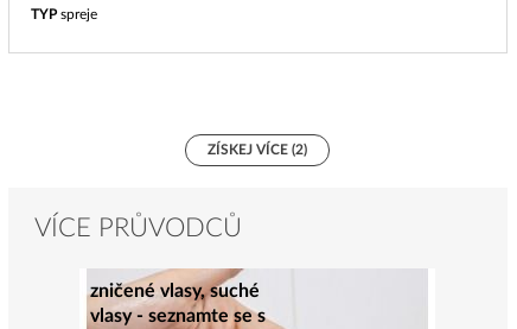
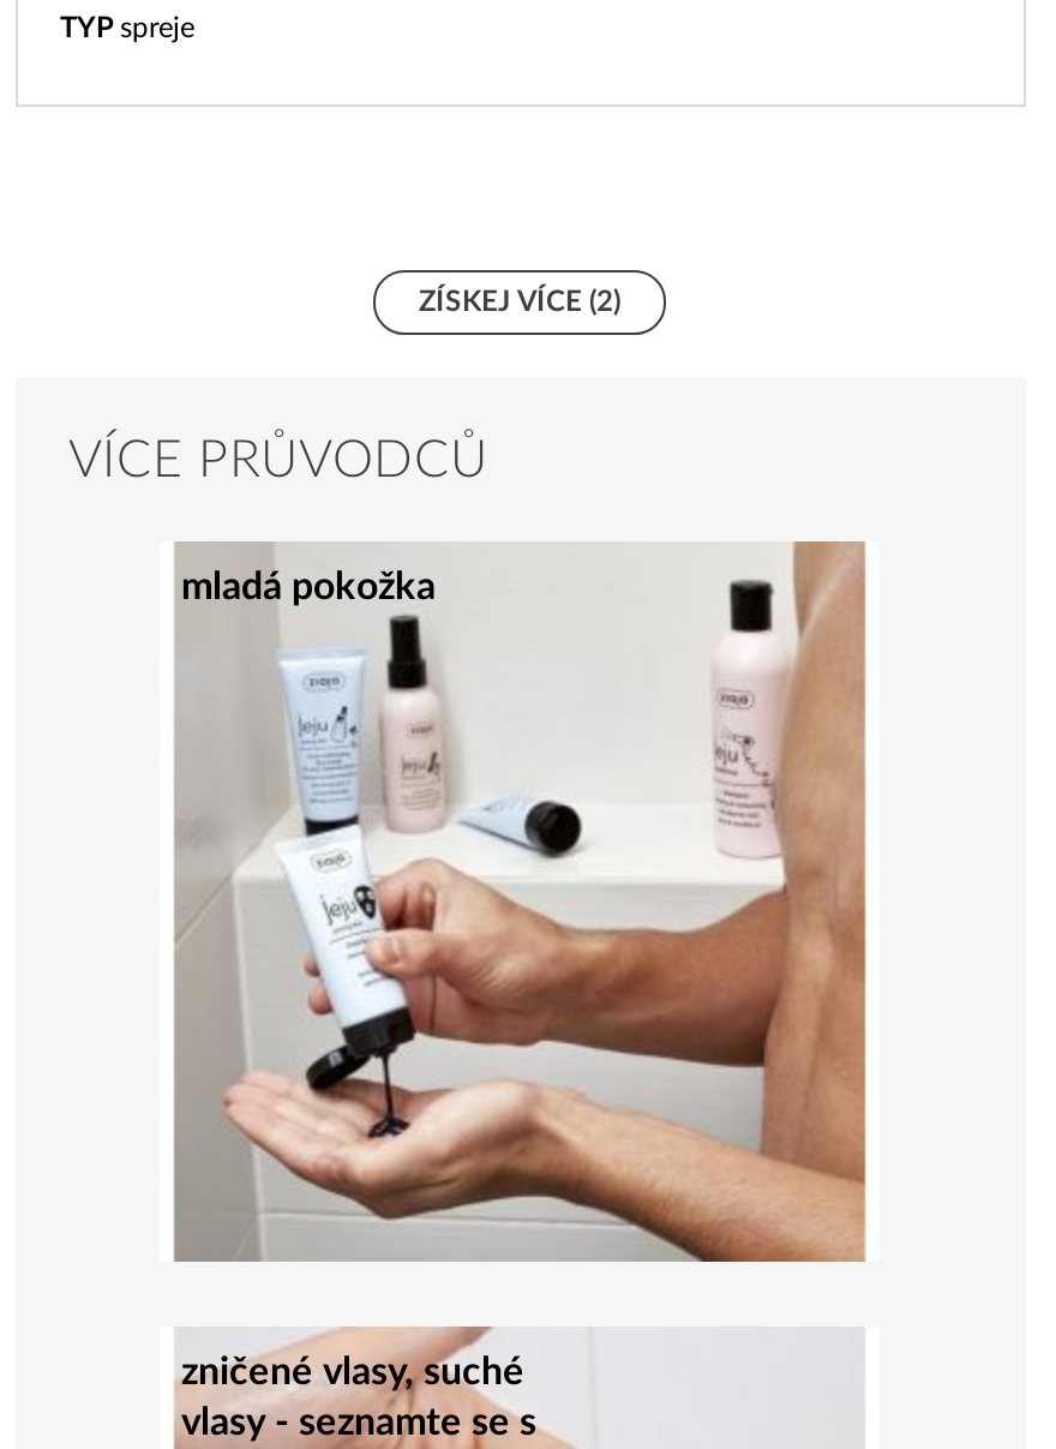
+ [image]
+ mladá pokožka
